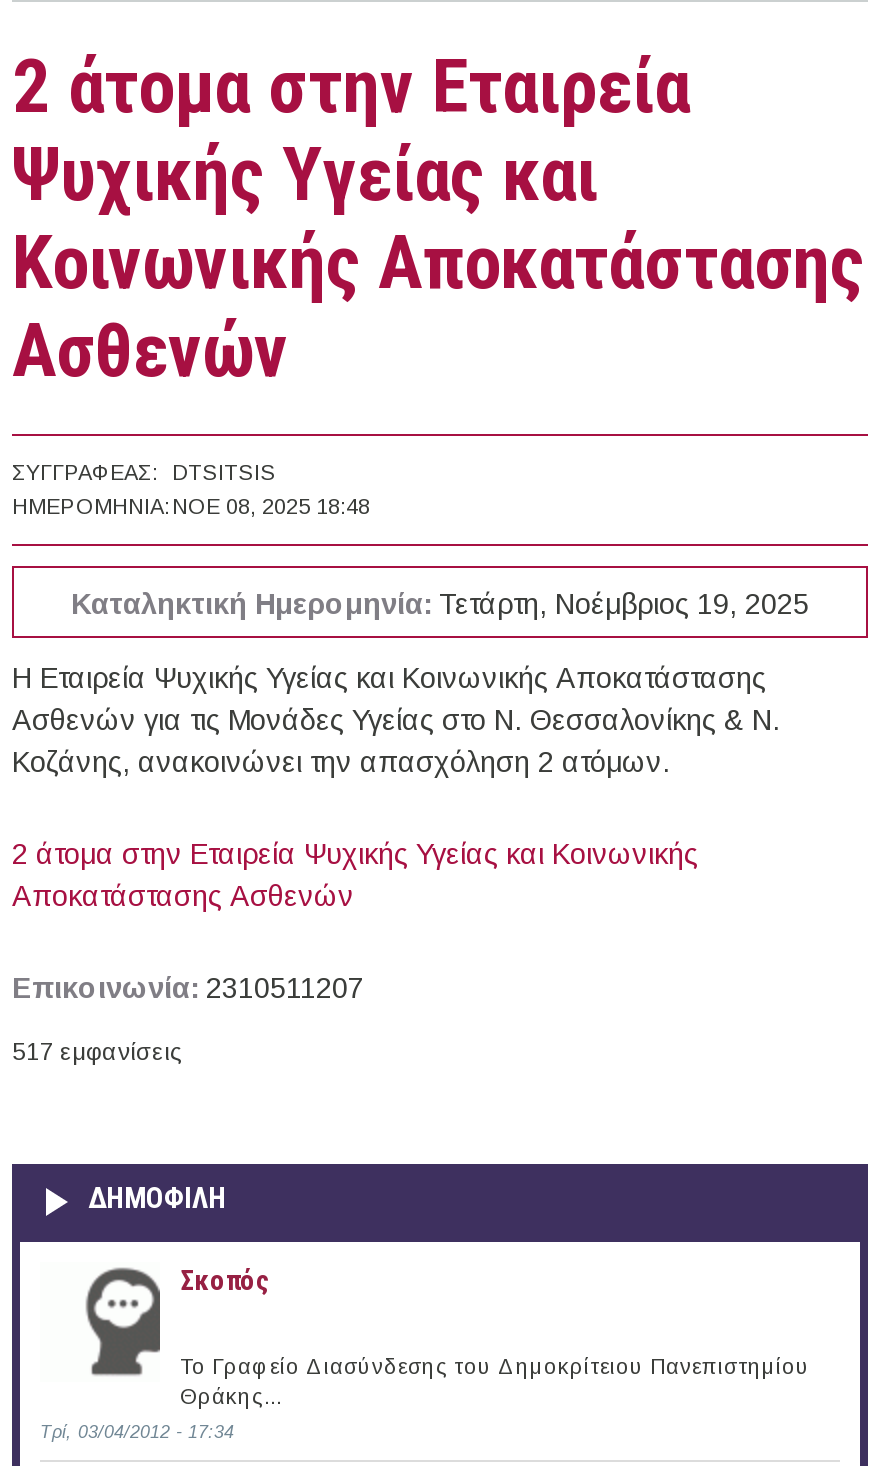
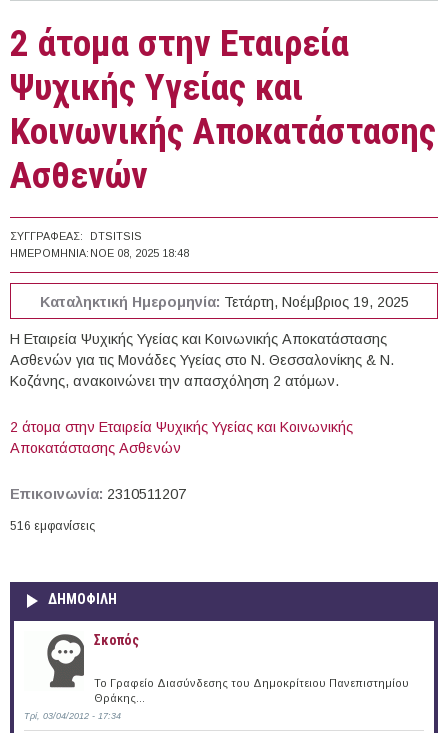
- 517 εμφανίσεις
+ 516 εμφανίσεις
